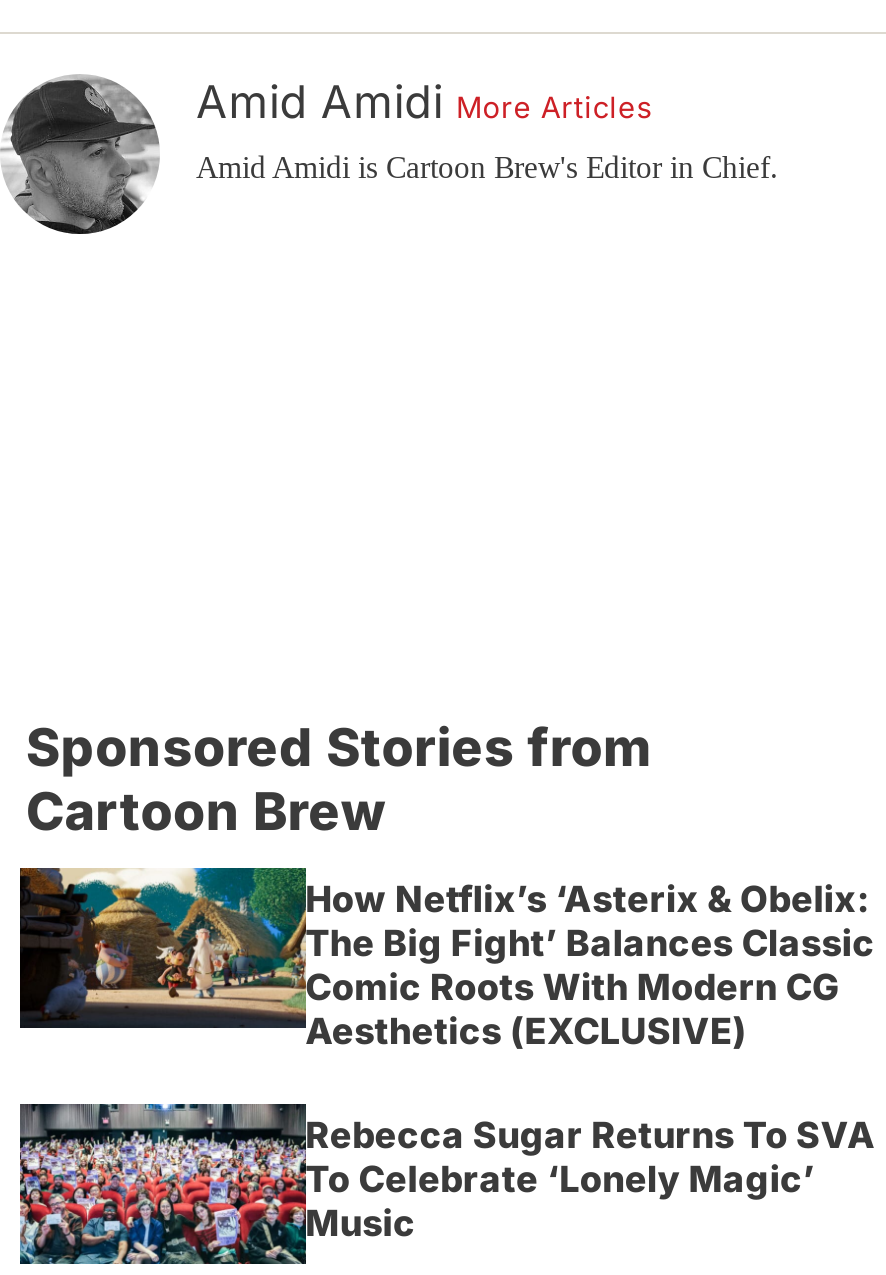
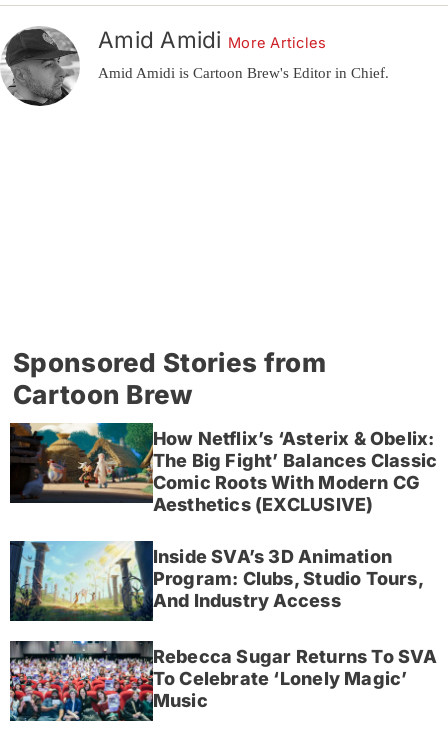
+ [image]
+ Inside SVA’s 3D Animation
+ Program: Clubs, Studio Tours,
+ And Industry Access
